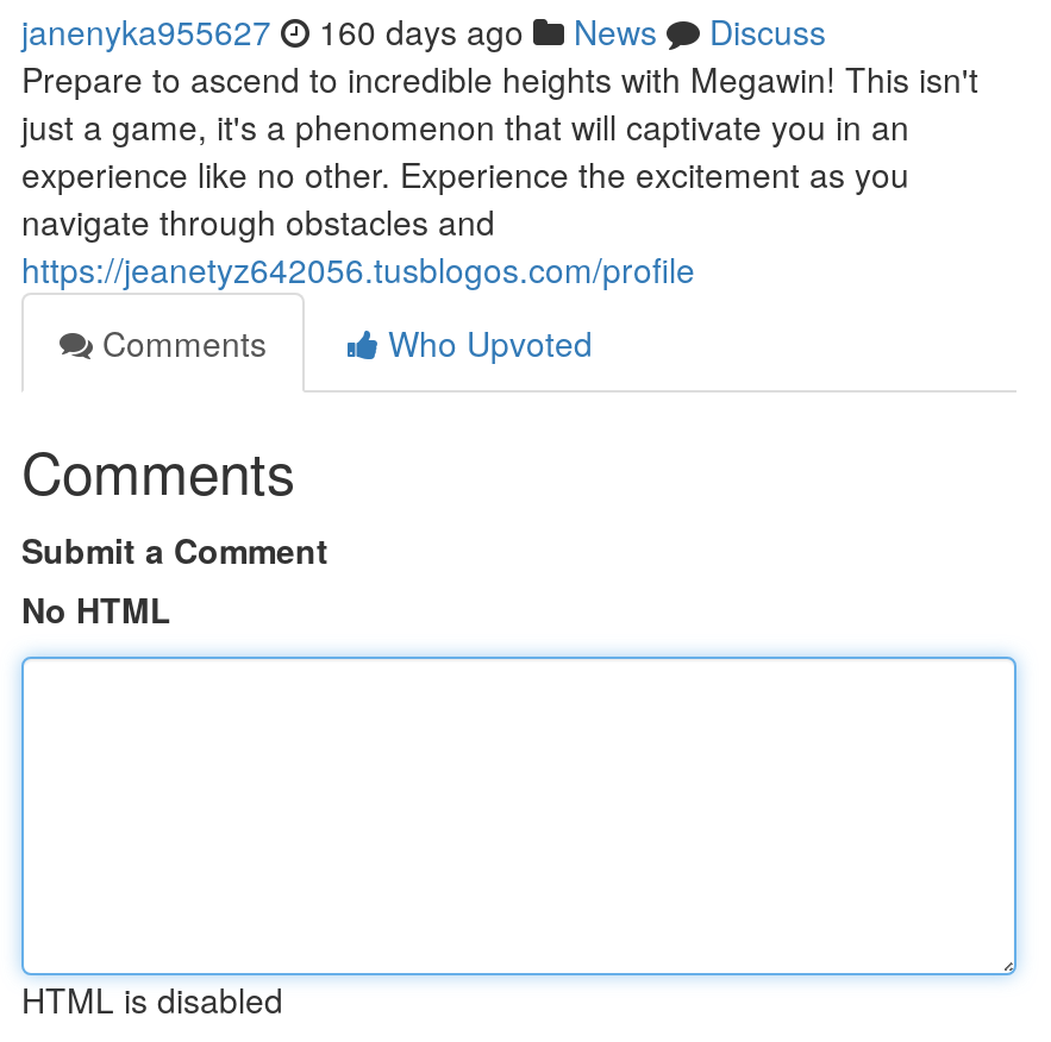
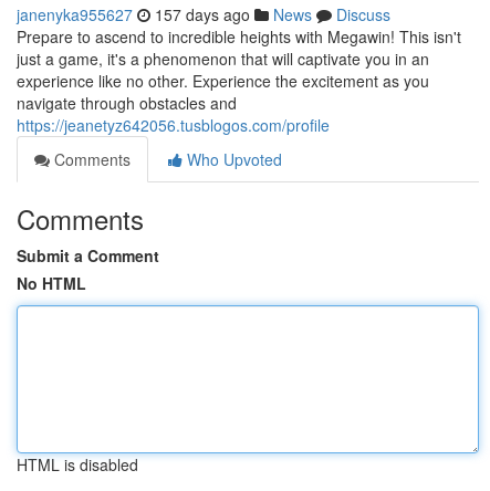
- janenyka955627 160 days ago News Discuss
+ janenyka955627 157 days ago News Discuss
